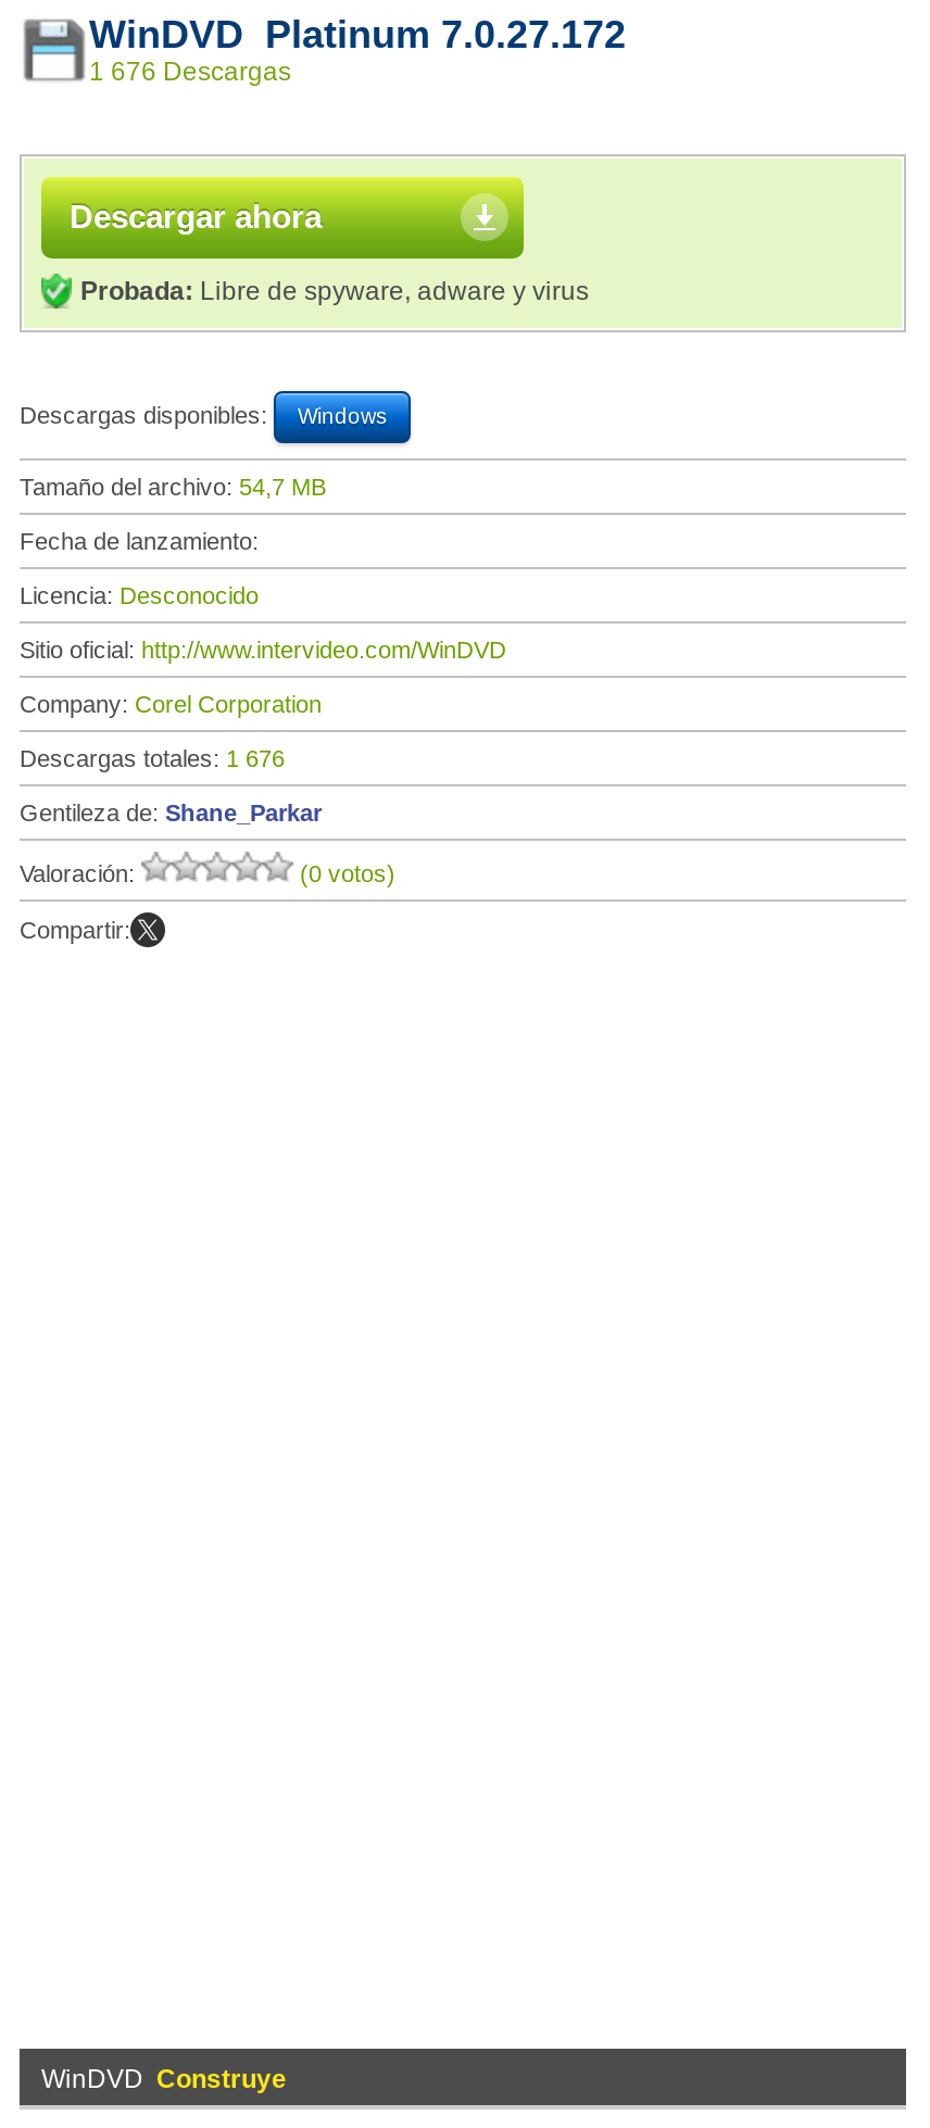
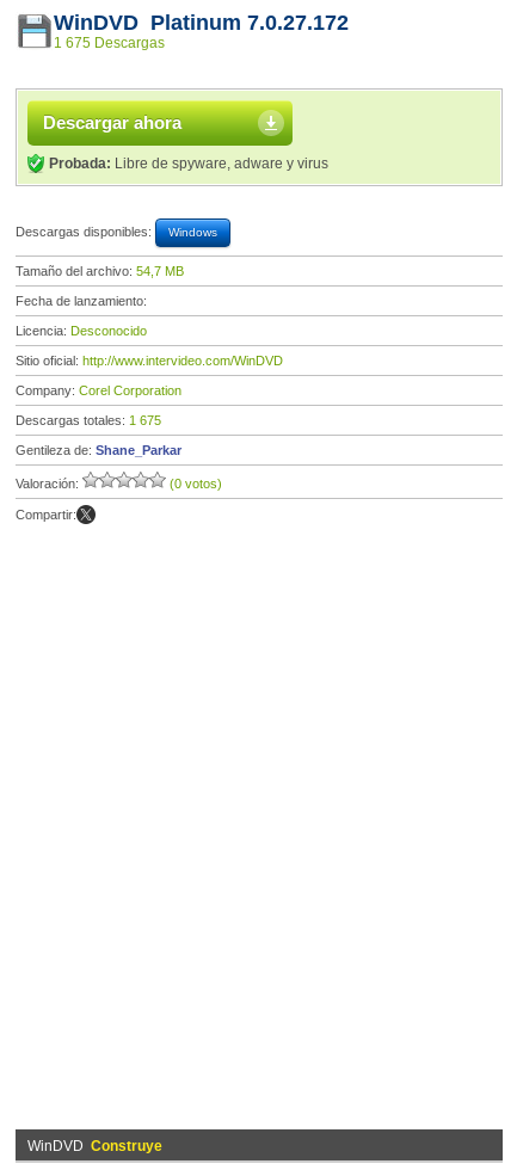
- 1 676 Descargas
+ 1 675 Descargas

- Descargas totales: 1 676
+ Descargas totales: 1 675
